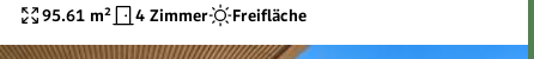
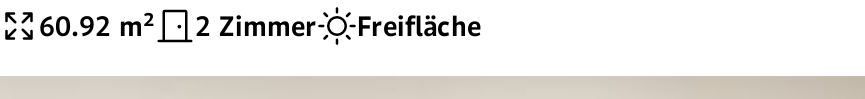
- 95.61 m²
- 4 Zimmer
+ 60.92 m²
+ 2 Zimmer
